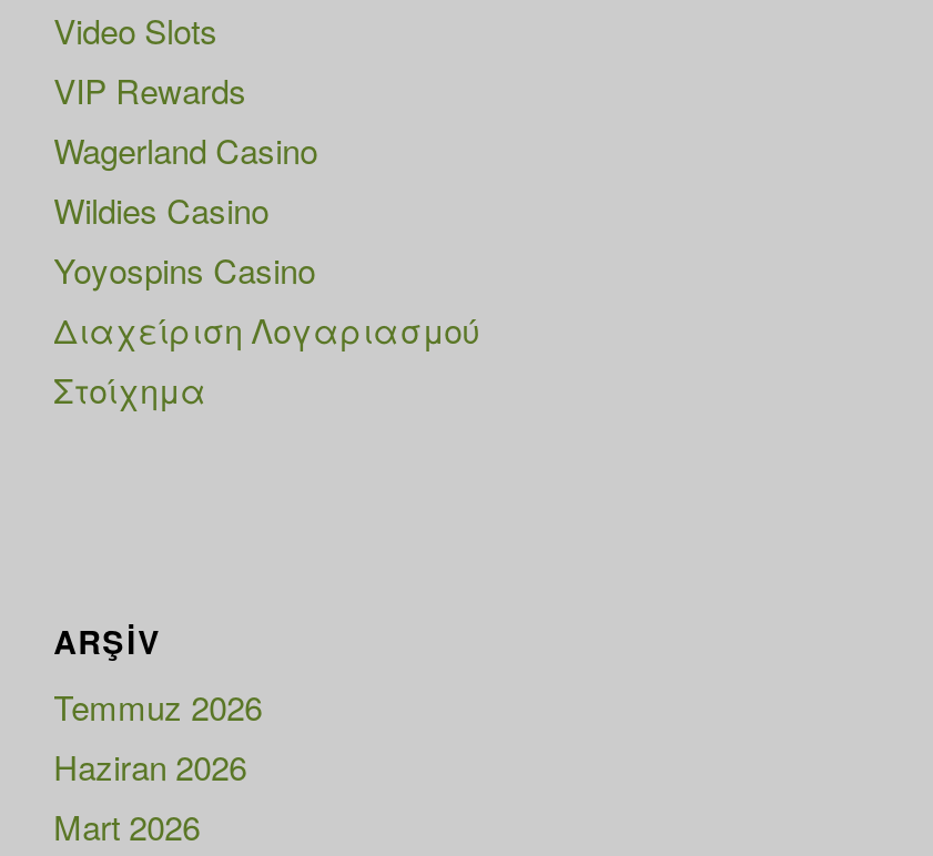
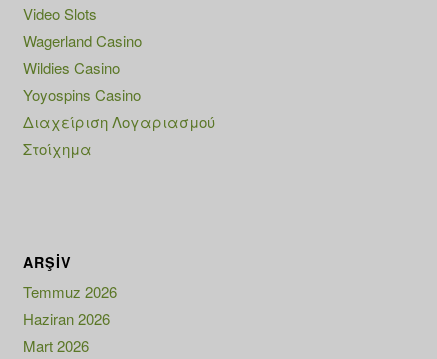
- VIP Rewards
